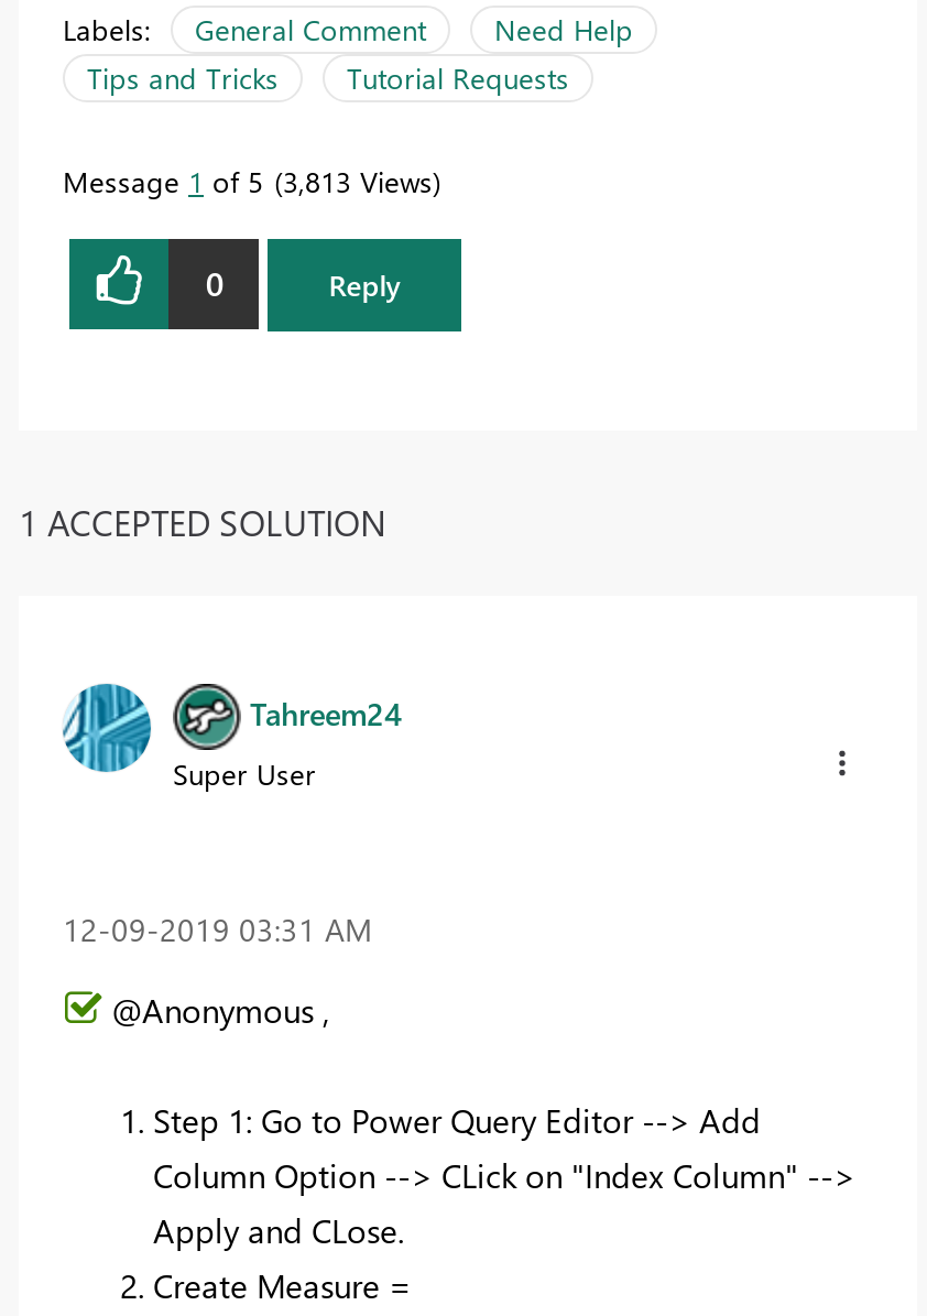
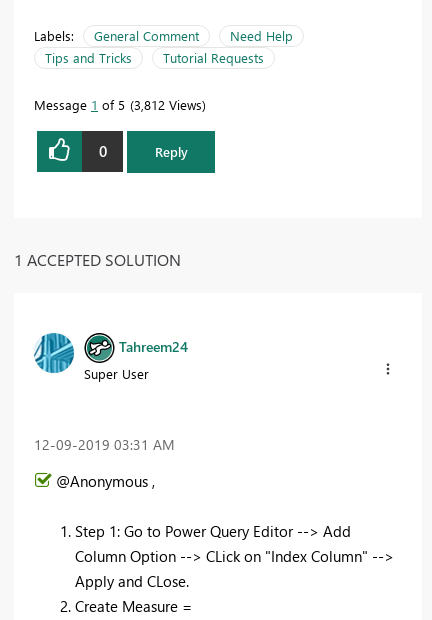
- Message 1 of 5 3,813 Views
+ Message 1 of 5 3,812 Views
